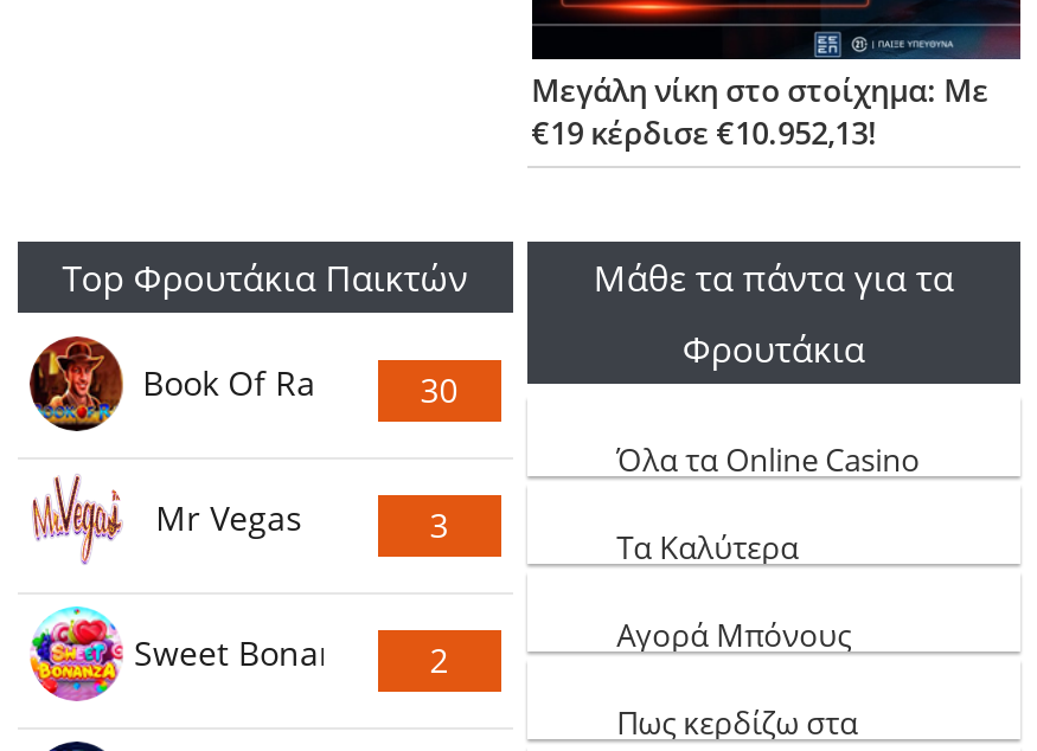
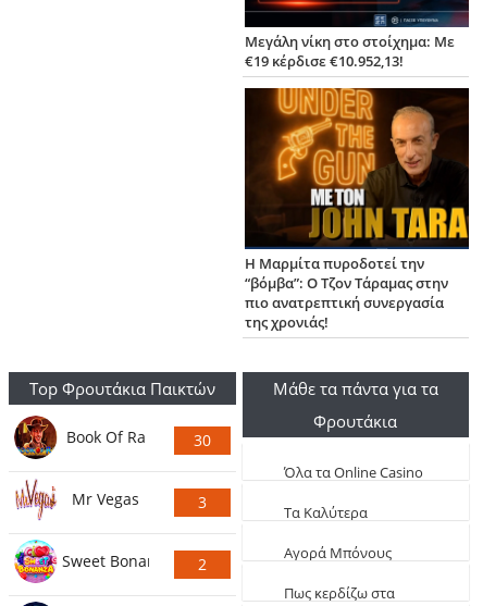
+ [image]
+ Η Μαρμίτα πυροδοτεί την
+ “βόμβα”: Ο Τζον Τάραμας στην
+ πιο ανατρεπτική συνεργασία
+ της χρονιάς!
